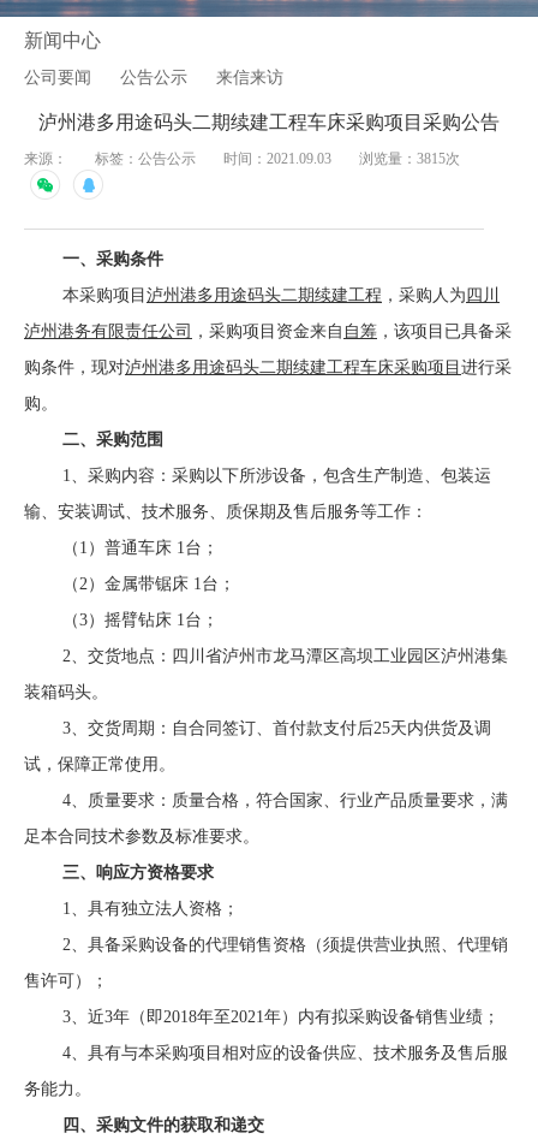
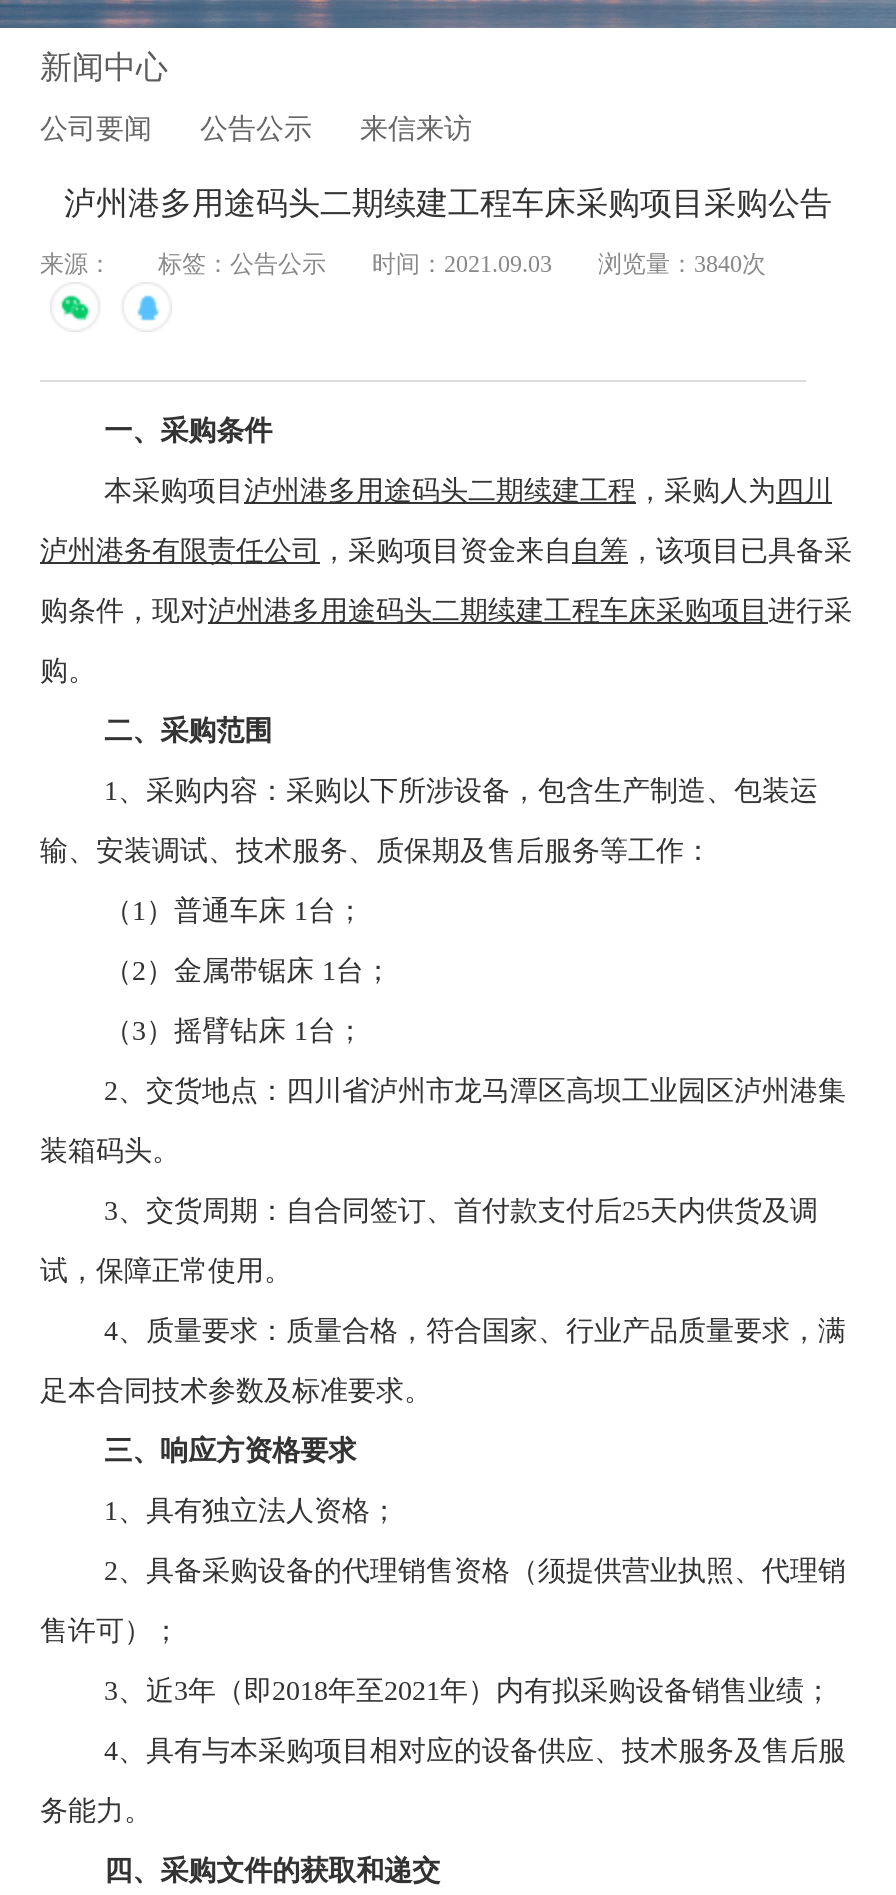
- 来源： 标签：公告公示 时间：2021.09.03 浏览量：3815次
+ 来源： 标签：公告公示 时间：2021.09.03 浏览量：3840次
